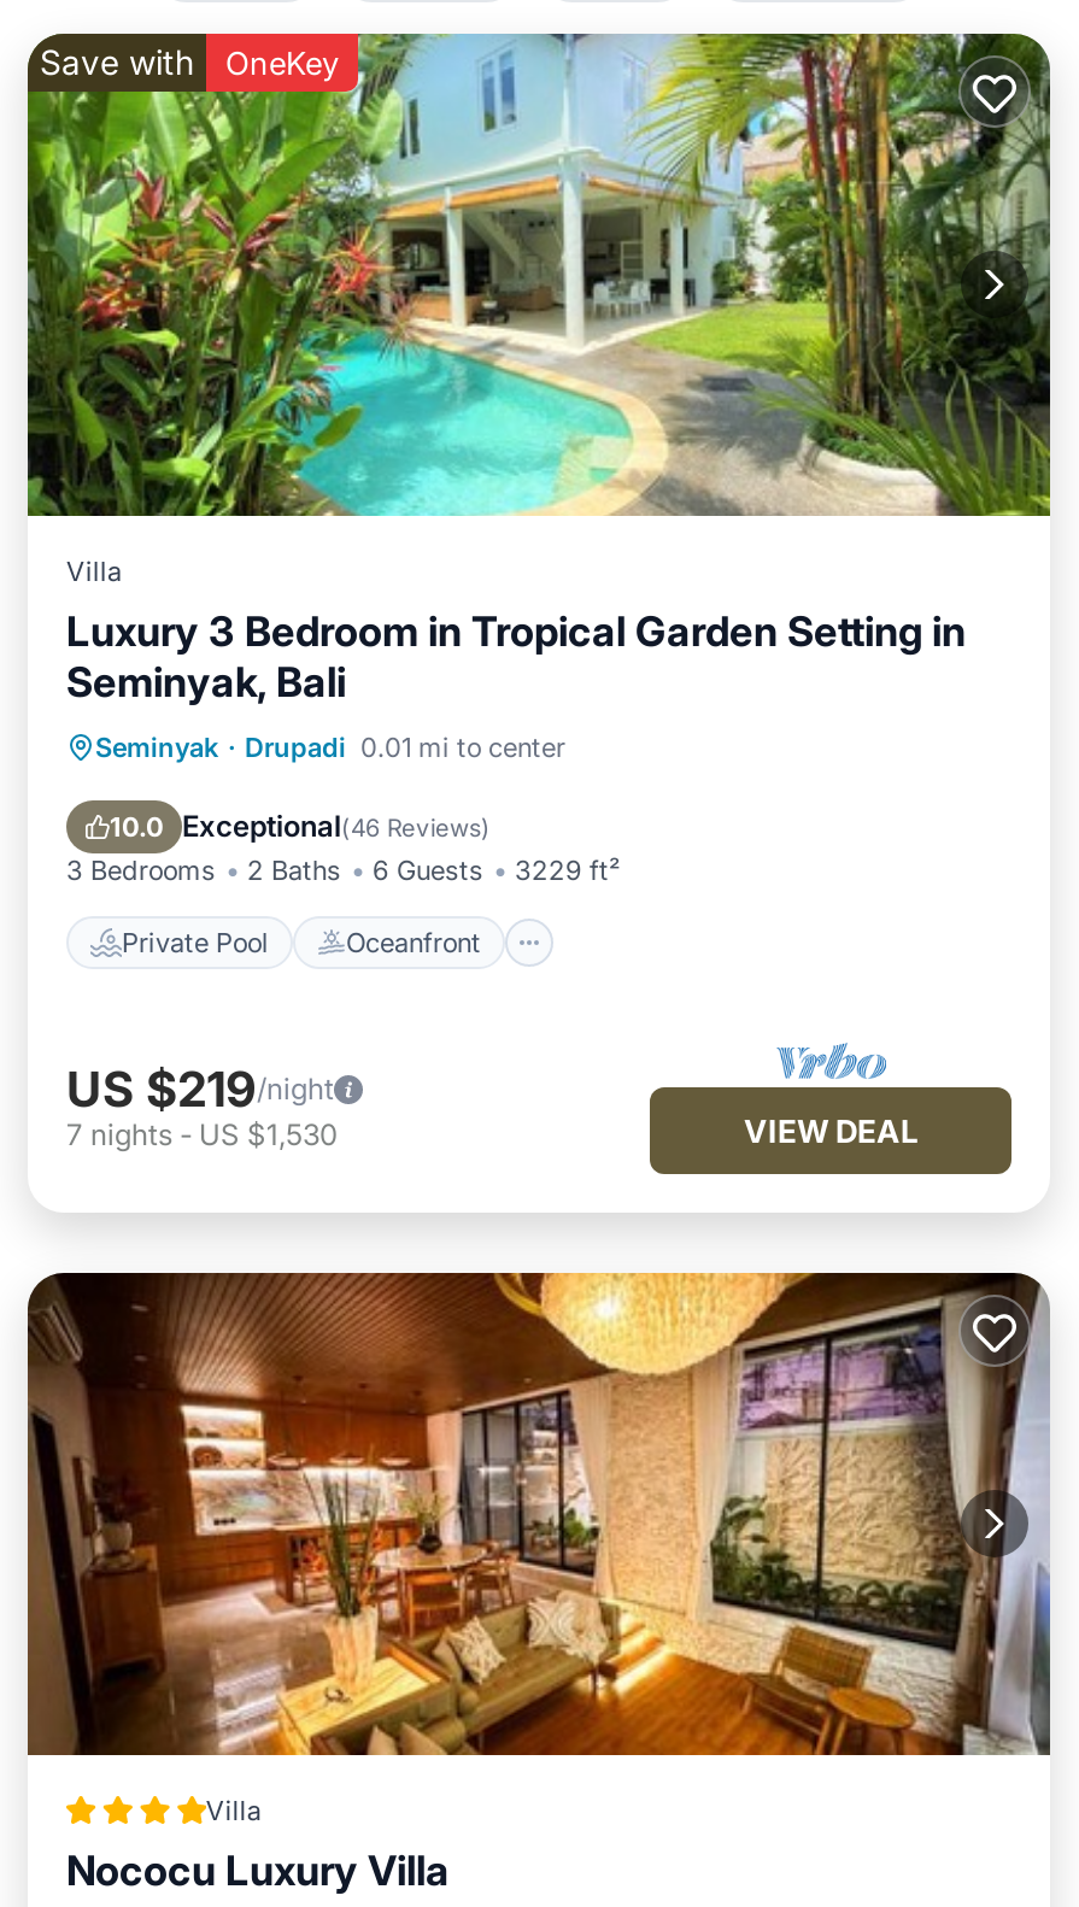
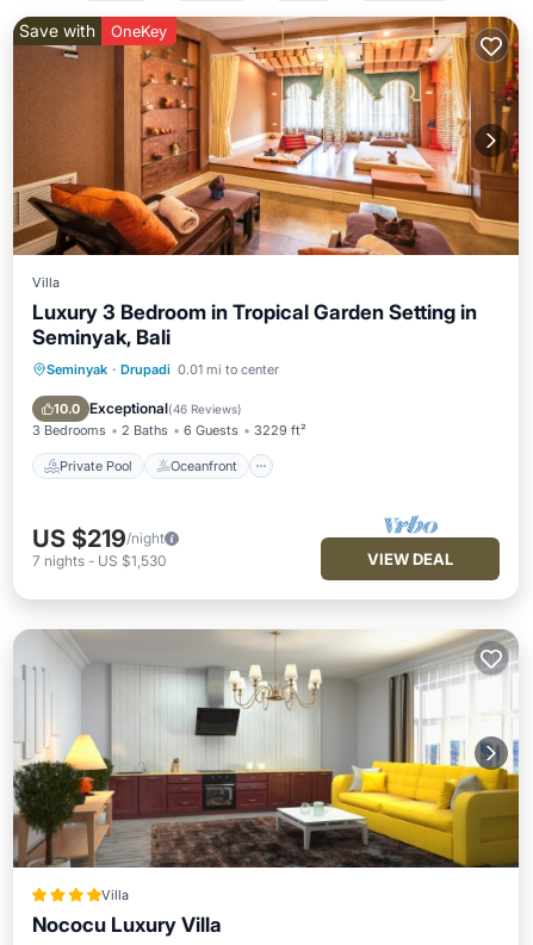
- [image]
+ [image]

- [image]
+ [image]
